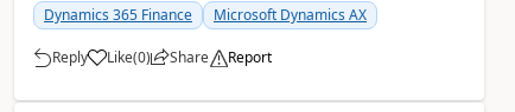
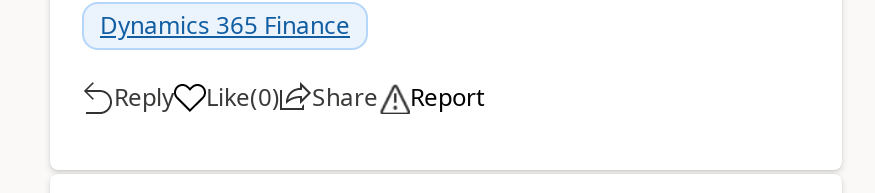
- Microsoft Dynamics AX
